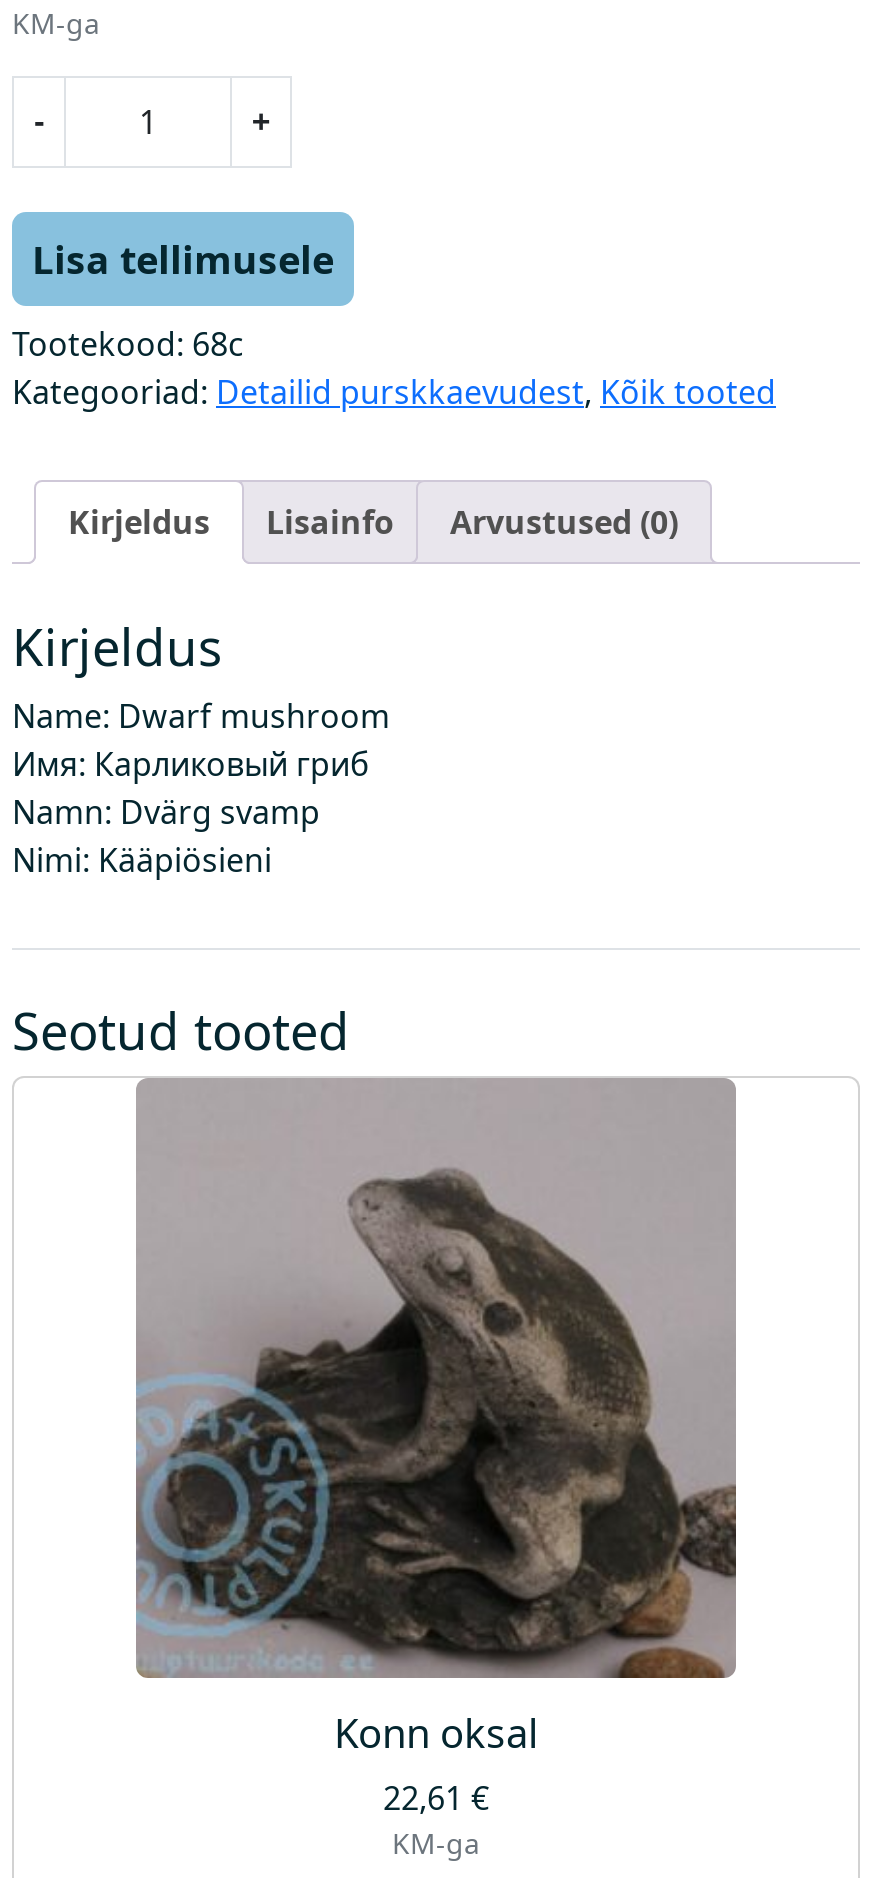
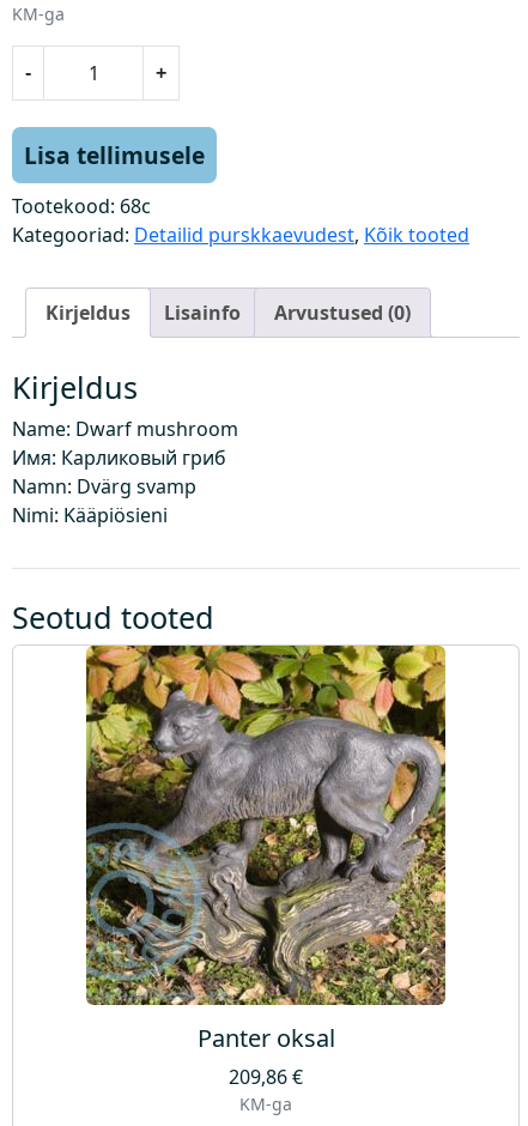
- [image]
- Konn oksal
+ [image]
+ Panter oksal

- 22,61 €
+ 209,86 €
